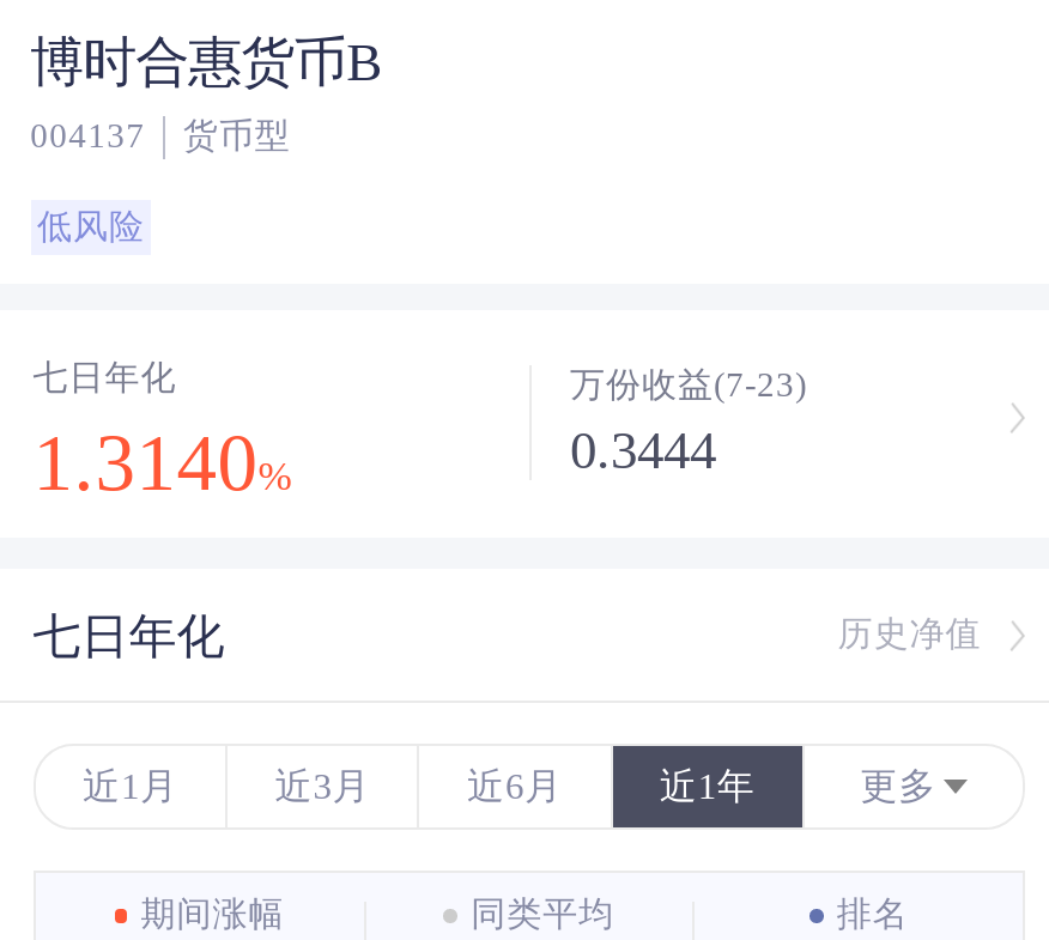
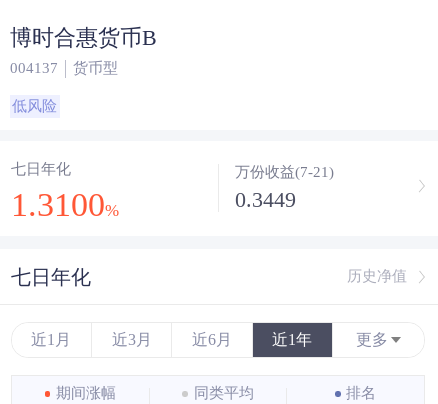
- 万份收益(7-23)
+ 万份收益(7-21)

- 1.3140%
+ 1.3100%

- 0.3444
+ 0.3449
